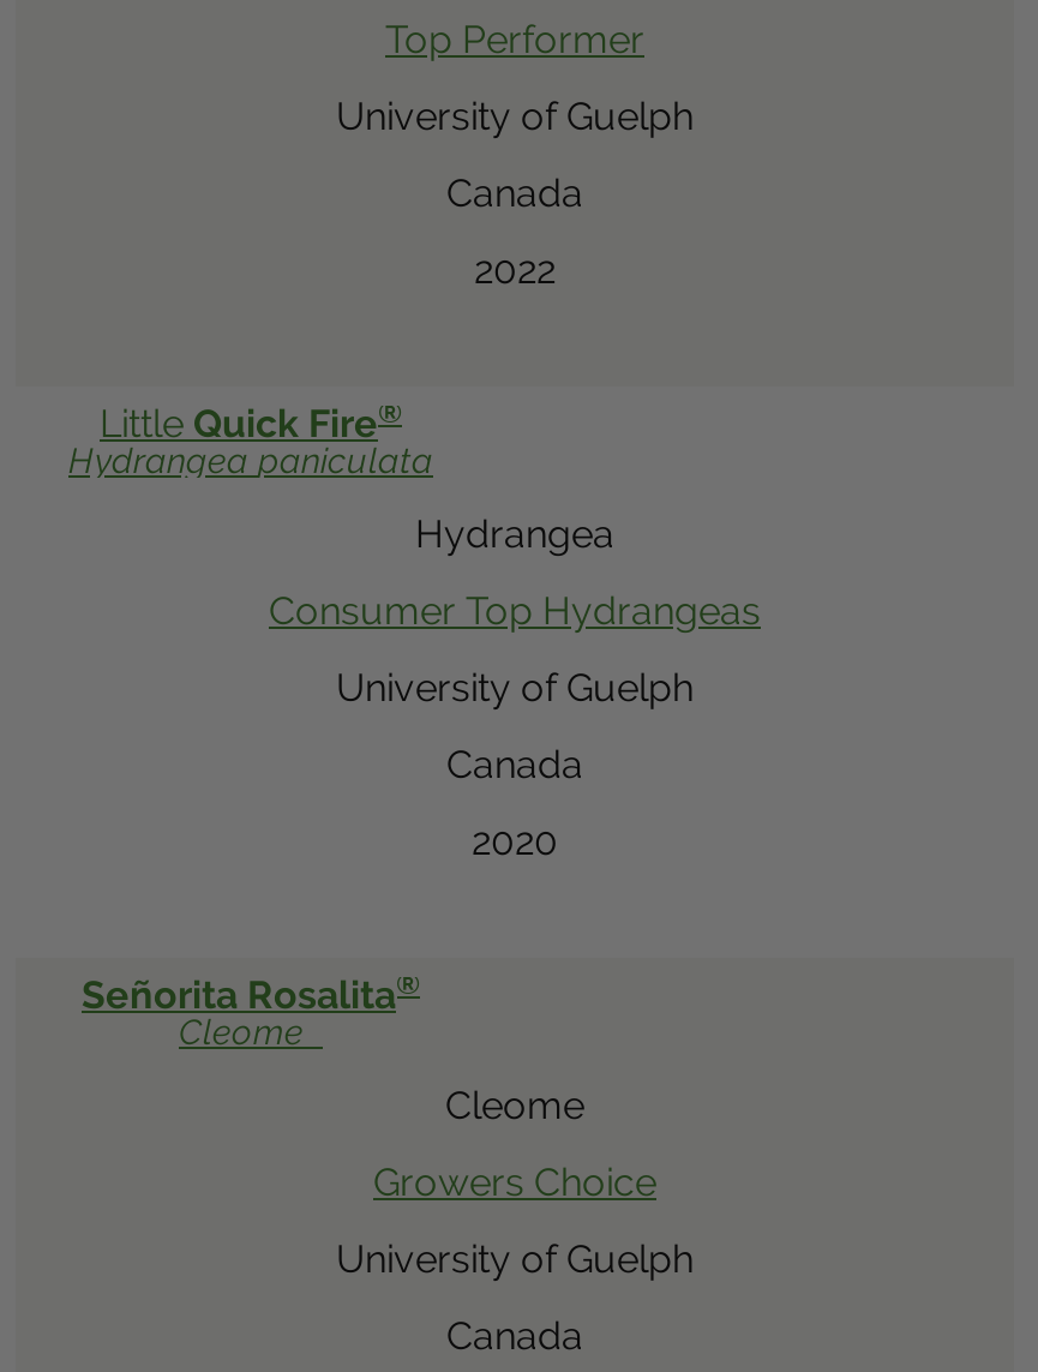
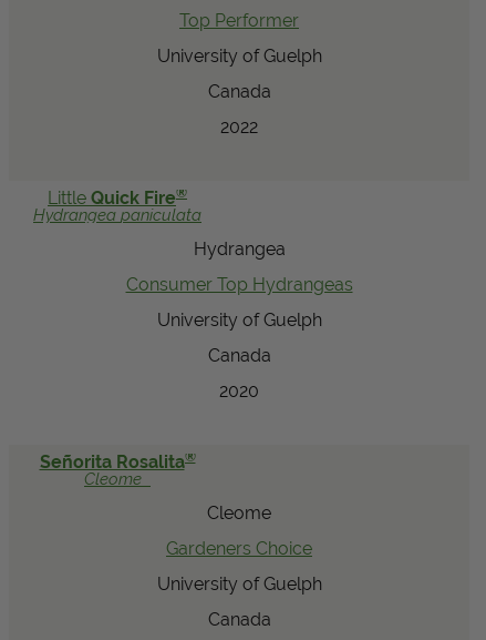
- Growers Choice
+ Gardeners Choice
